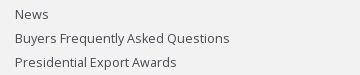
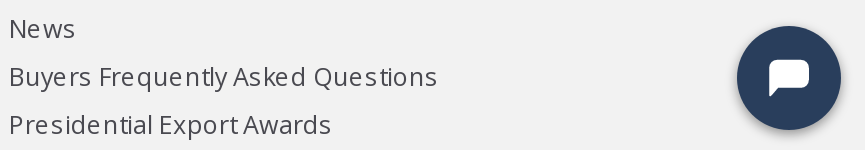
+ [image]
